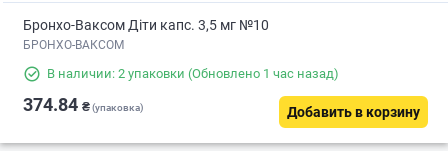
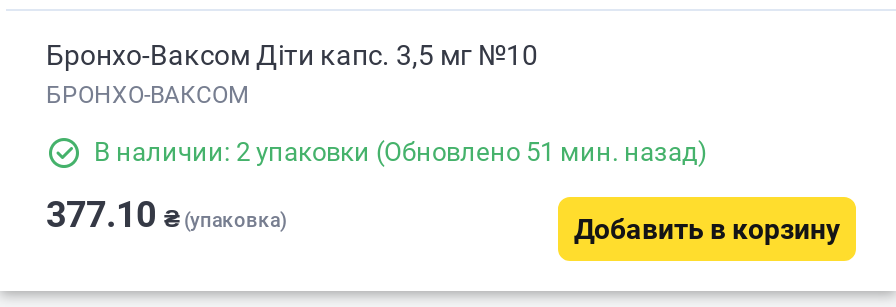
- В наличии: 2 упаковки (Обновлено 1 час назад)
+ В наличии: 2 упаковки (Обновлено 51 мин. назад)

- 374.84 ₴(упаковка)
+ 377.10 ₴(упаковка)
